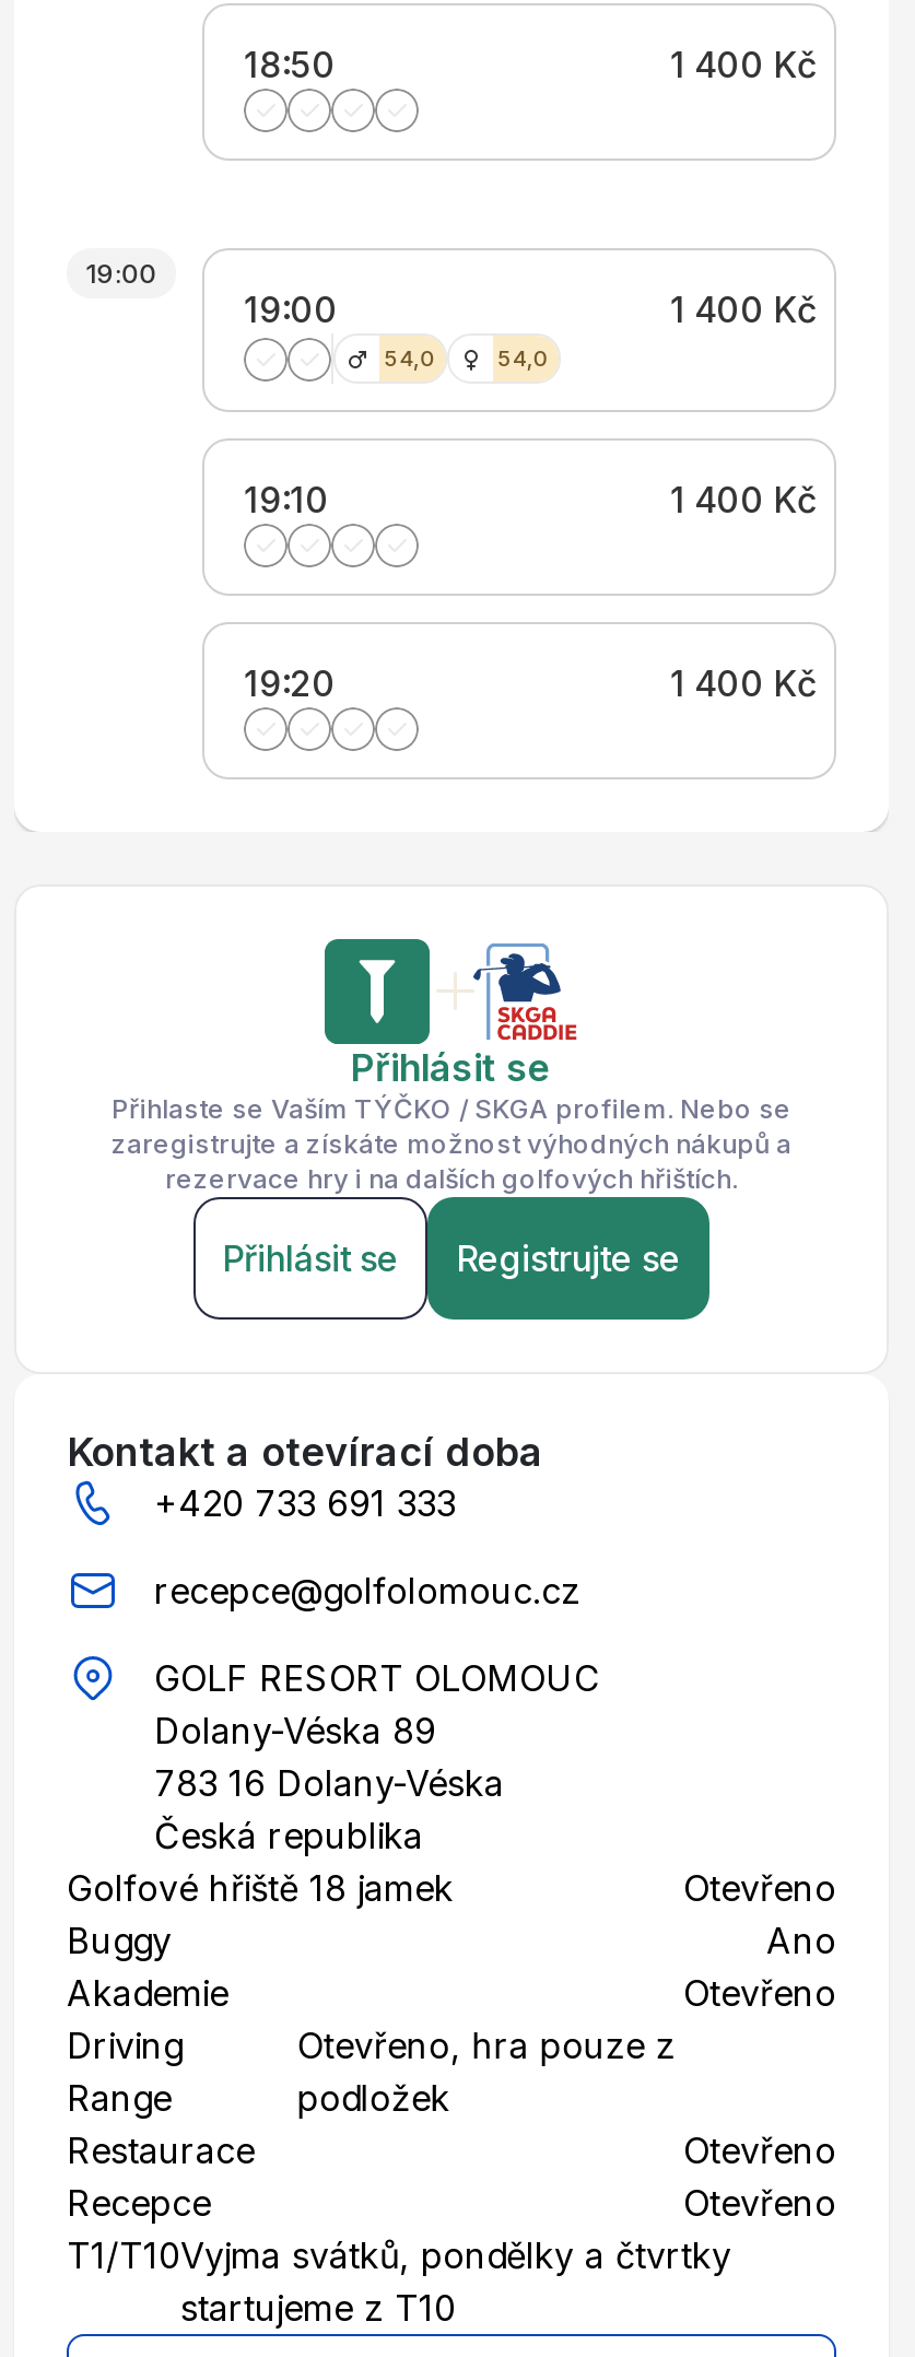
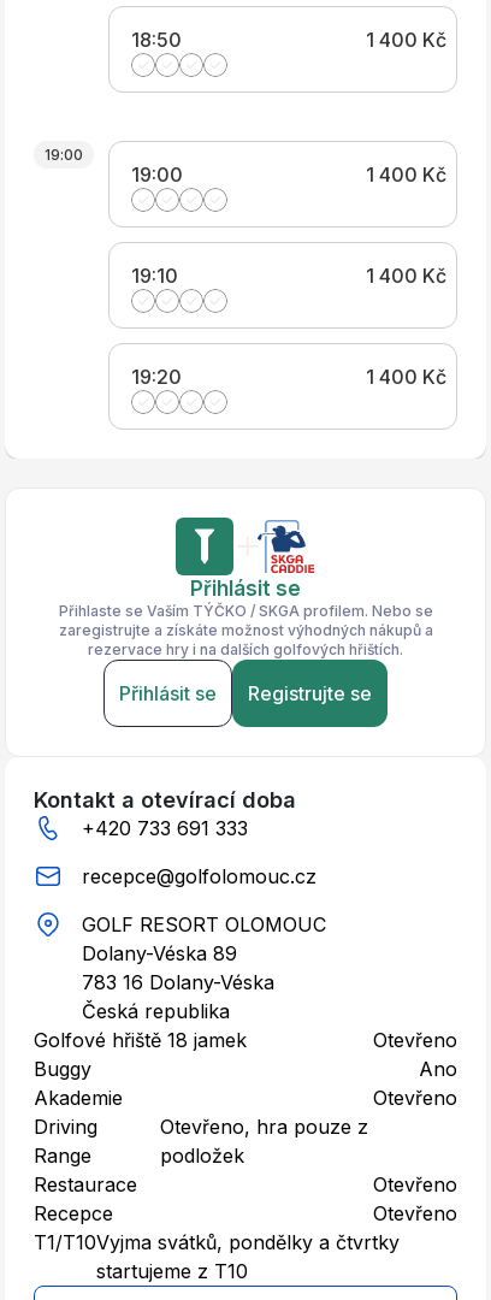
- 54,0
- 54,0
